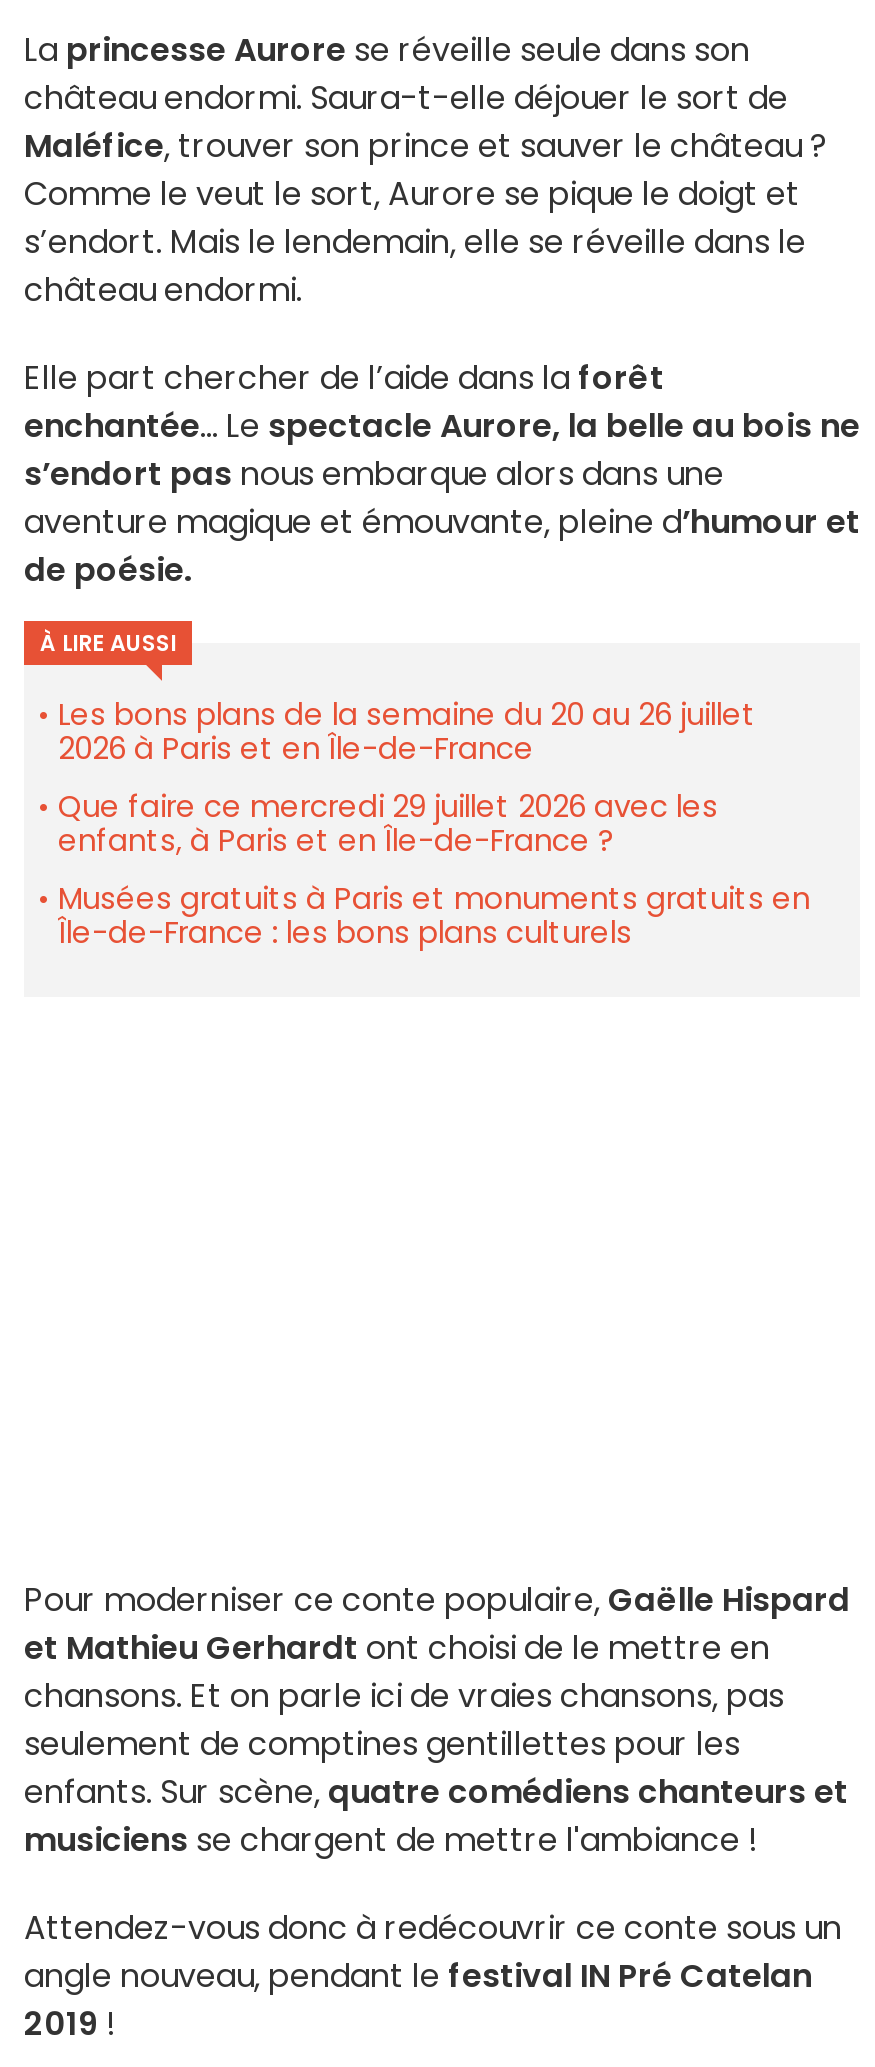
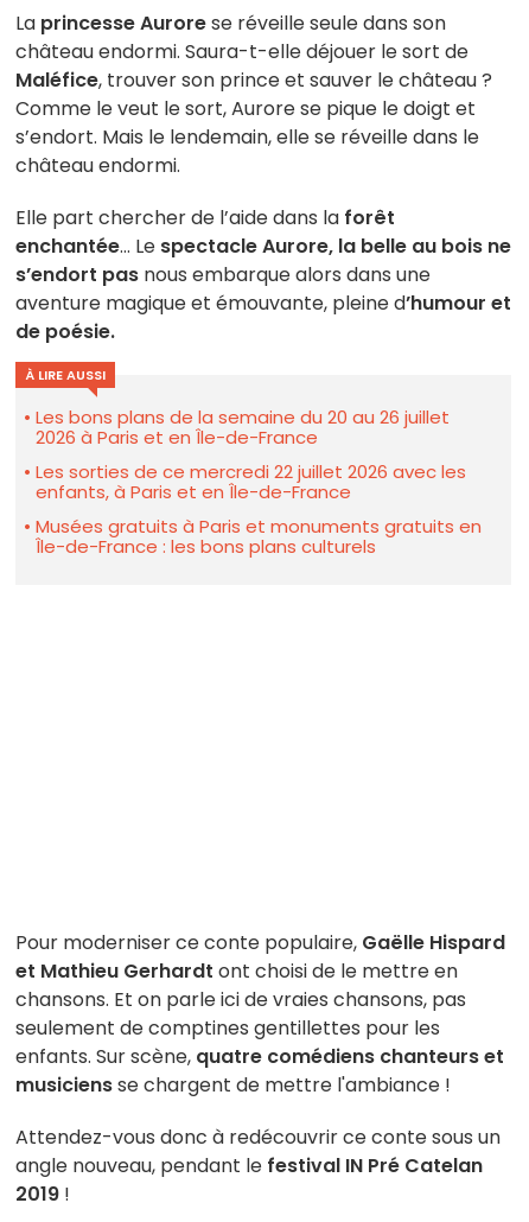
- Que faire ce mercredi 29 juillet 2026 avec les
- enfants, à Paris et en Île-de-France ?
+ Les sorties de ce mercredi 22 juillet 2026 avec les
+ enfants, à Paris et en Île-de-France
